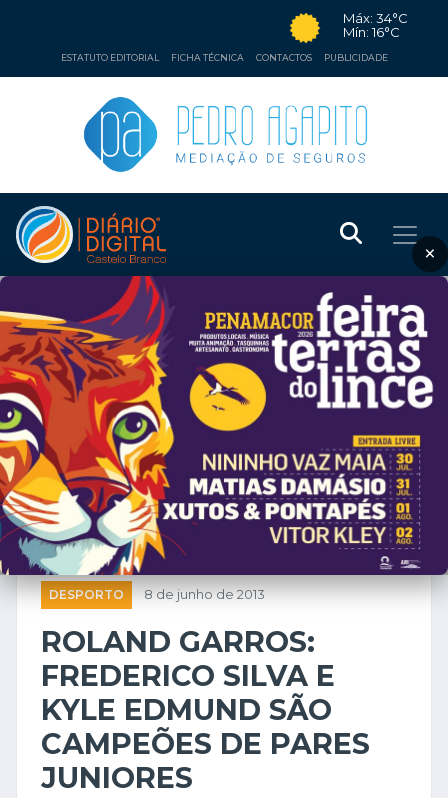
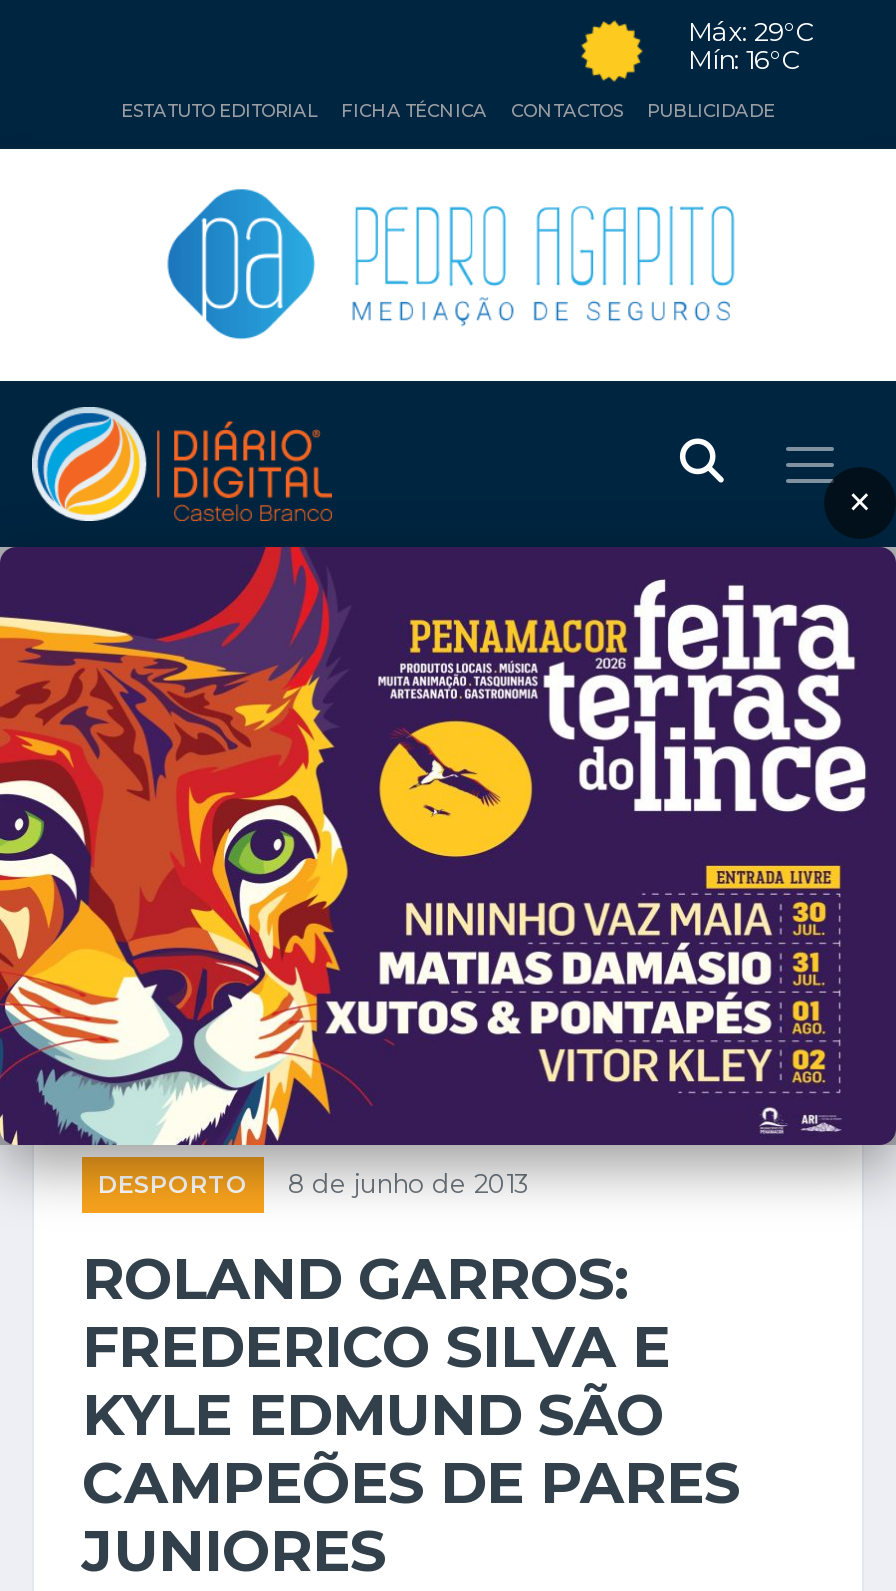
- Máx: 34°C
+ Máx: 29°C
